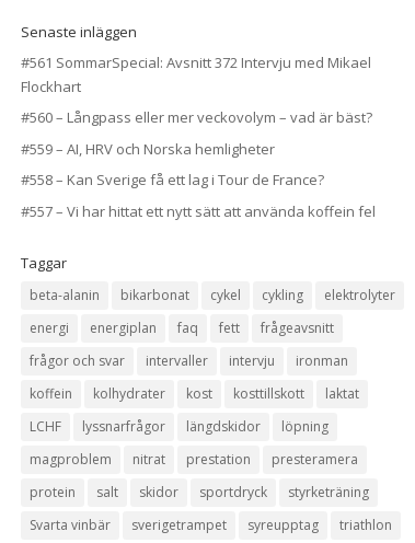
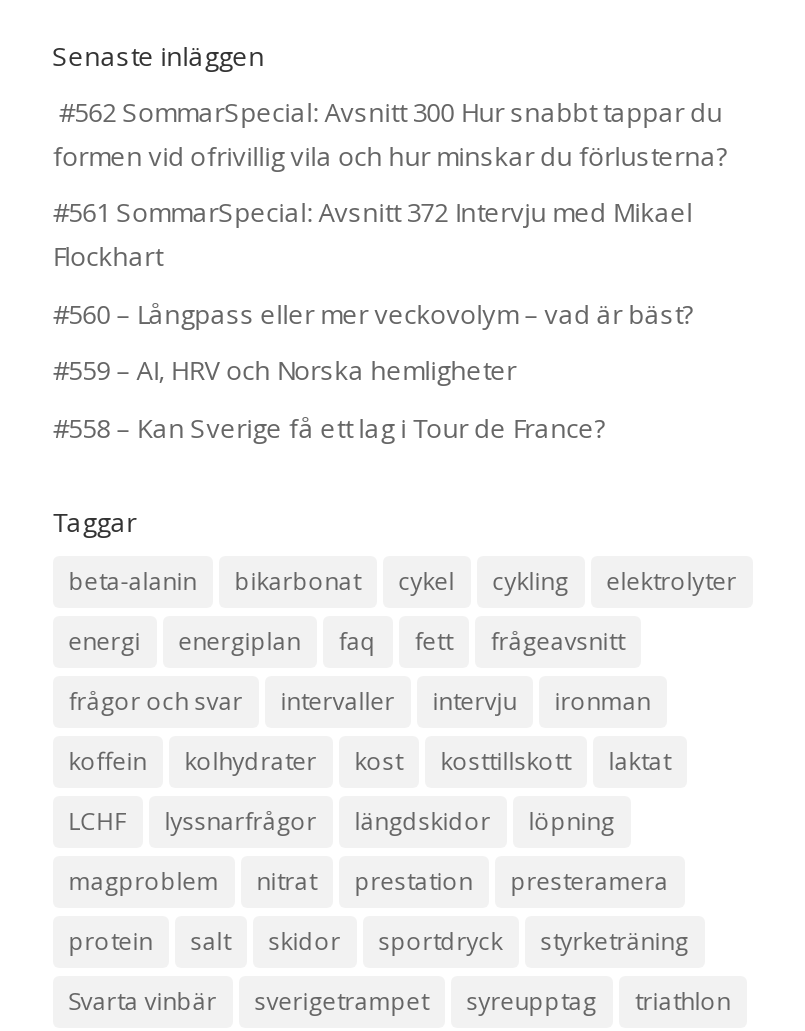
+ #562 SommarSpecial: Avsnitt 300 Hur snabbt tappar du
+ formen vid ofrivillig vila och hur minskar du förlusterna?

moved down: #561 SommarSpecial: Avsnitt 372 Intervju med Mikael | Flockhart | #560 – Långpass eller mer veckovolym – vad är bäst? | #559 – AI, HRV och Norska hemligheter | #558 – Kan Sverige få ett lag i Tour de France?

- #557 – Vi har hittat ett nytt sätt att använda koffein fel
